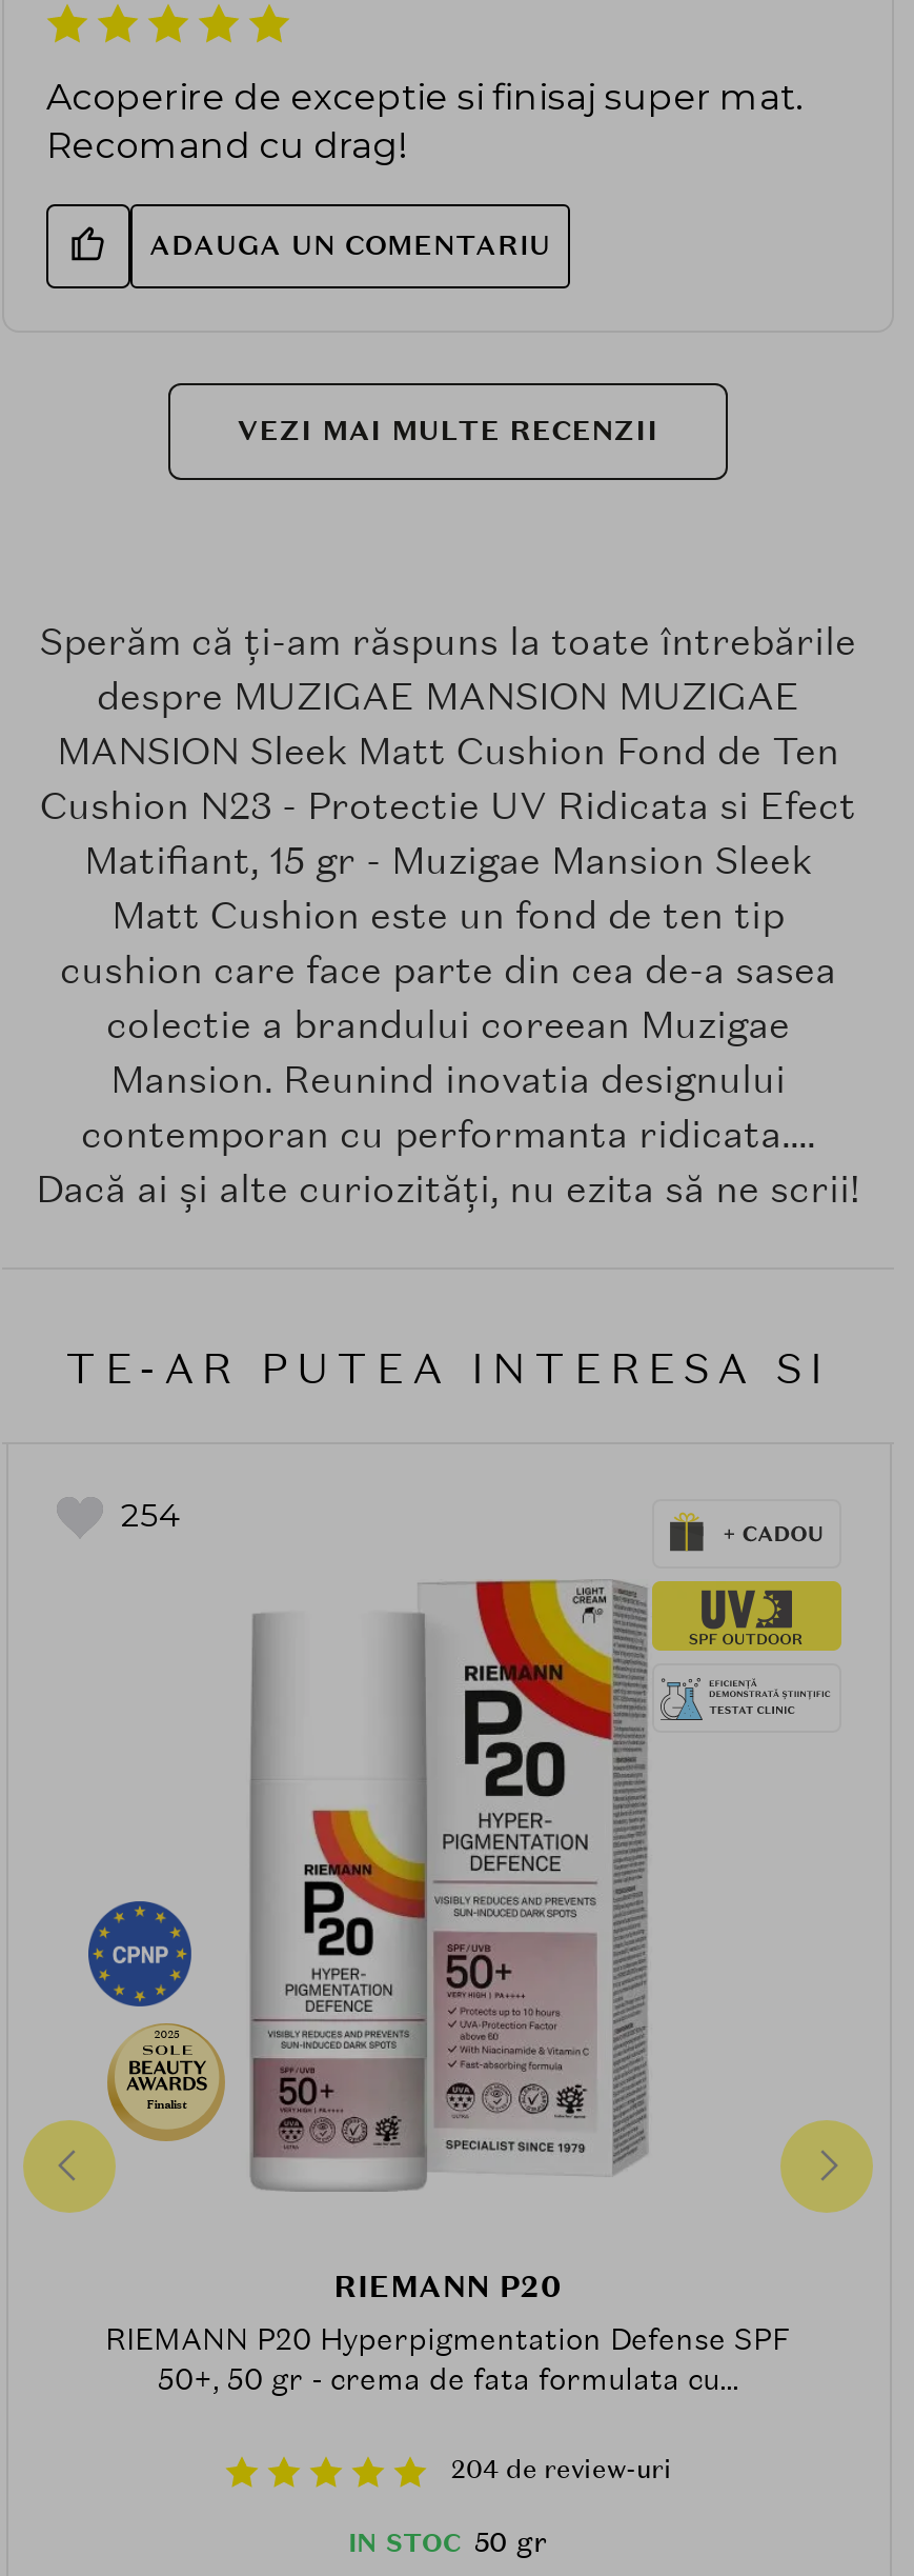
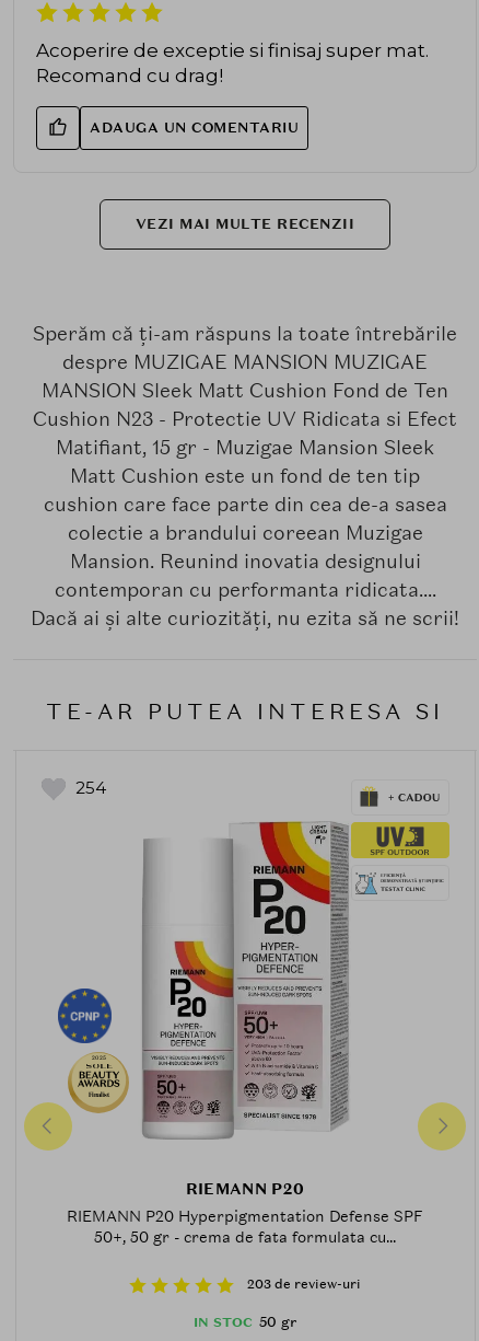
- 204 de review-uri
+ 203 de review-uri
